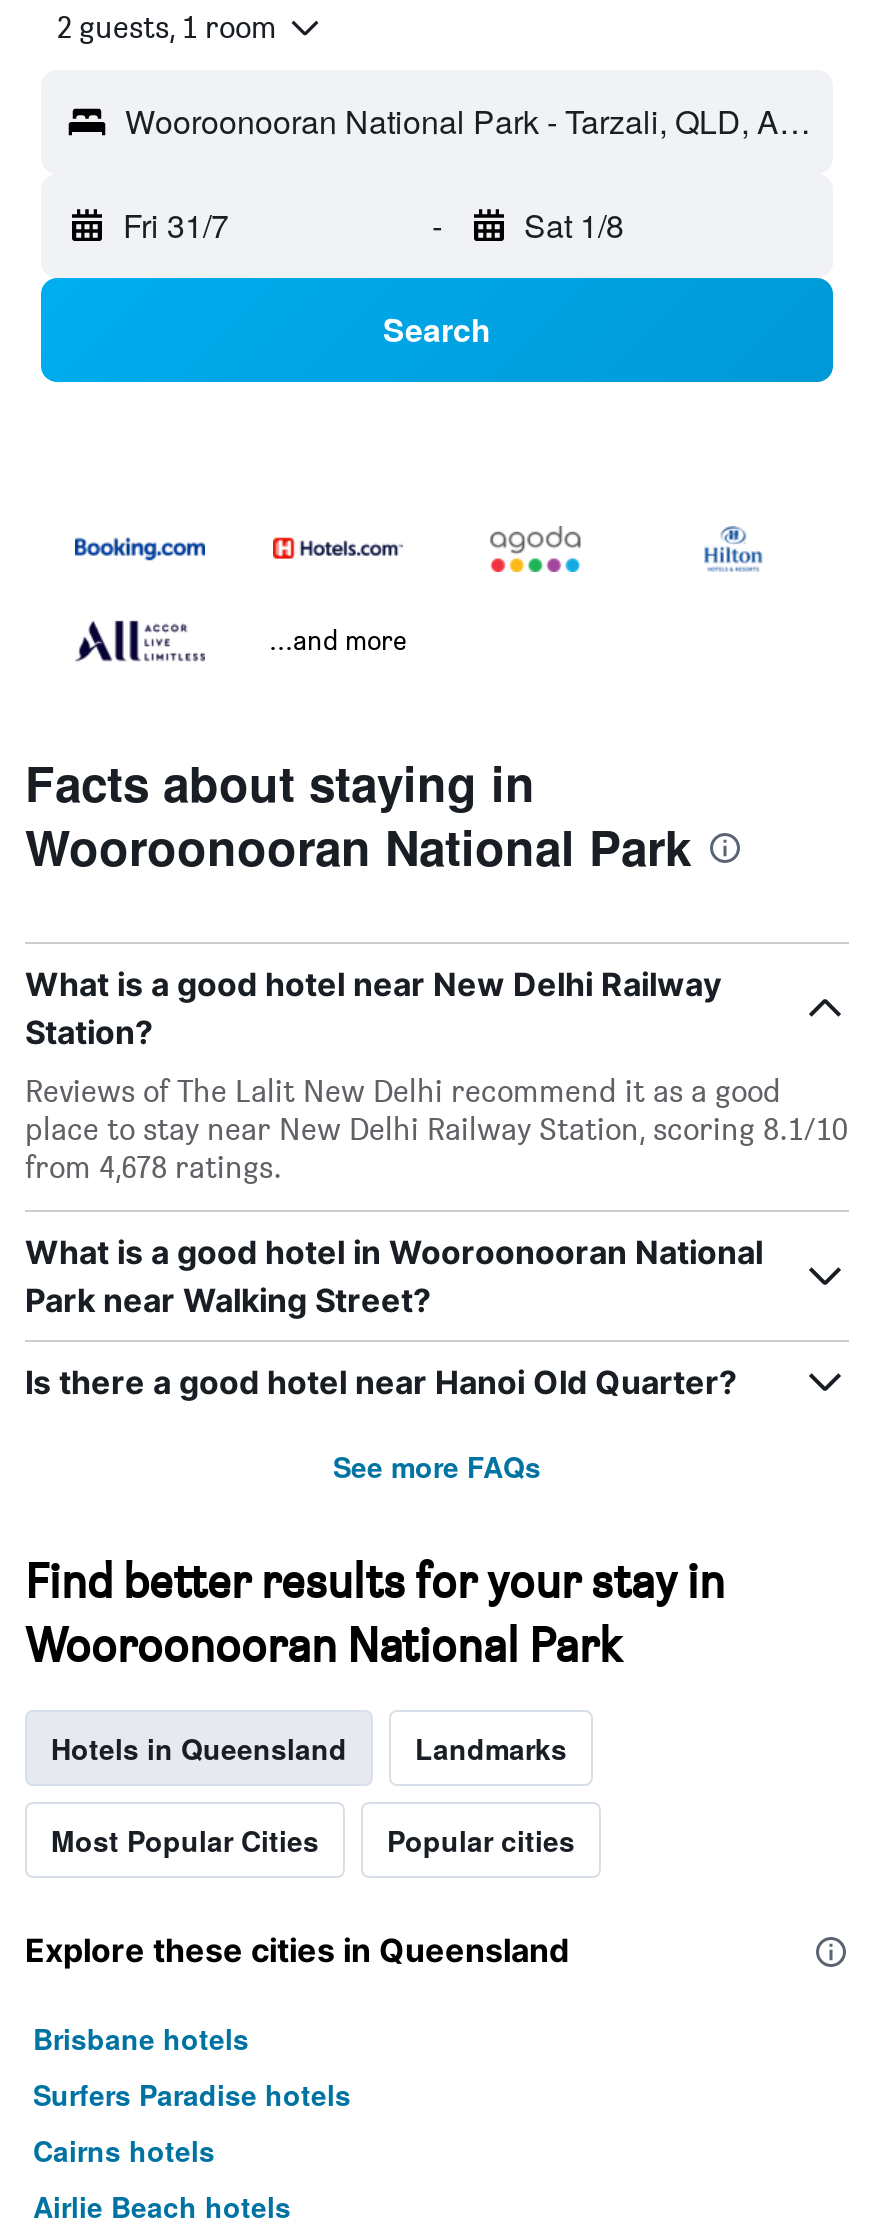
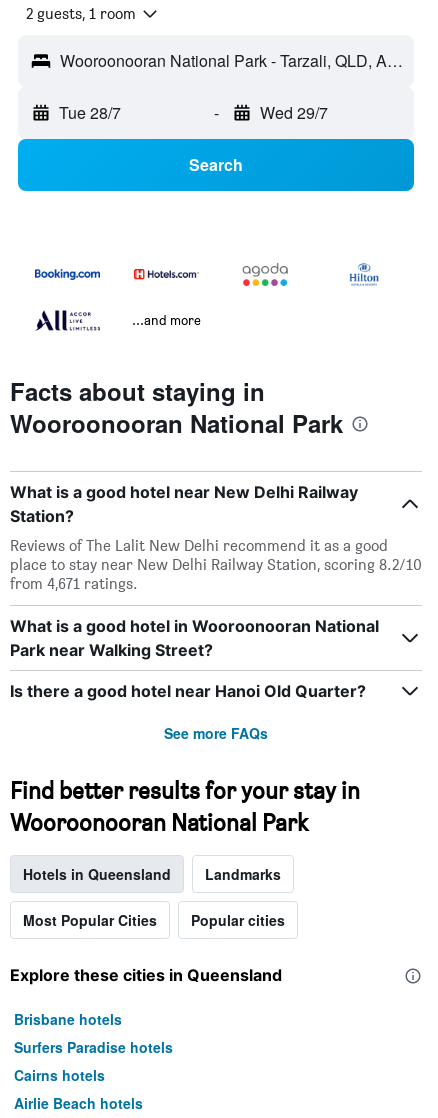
- Fri 31/7
+ Tue 28/7

- Sat 1/8
+ Wed 29/7

- place to stay near New Delhi Railway Station, scoring 8.1/10
+ place to stay near New Delhi Railway Station, scoring 8.2/10

- from 4,678 ratings.
+ from 4,671 ratings.
